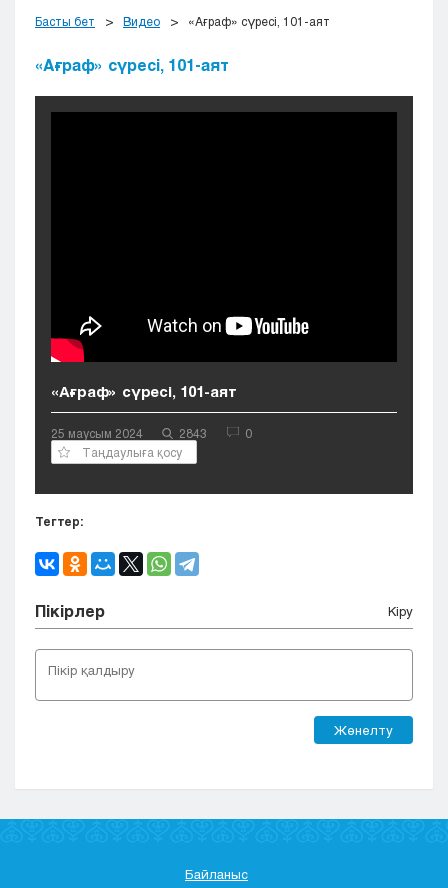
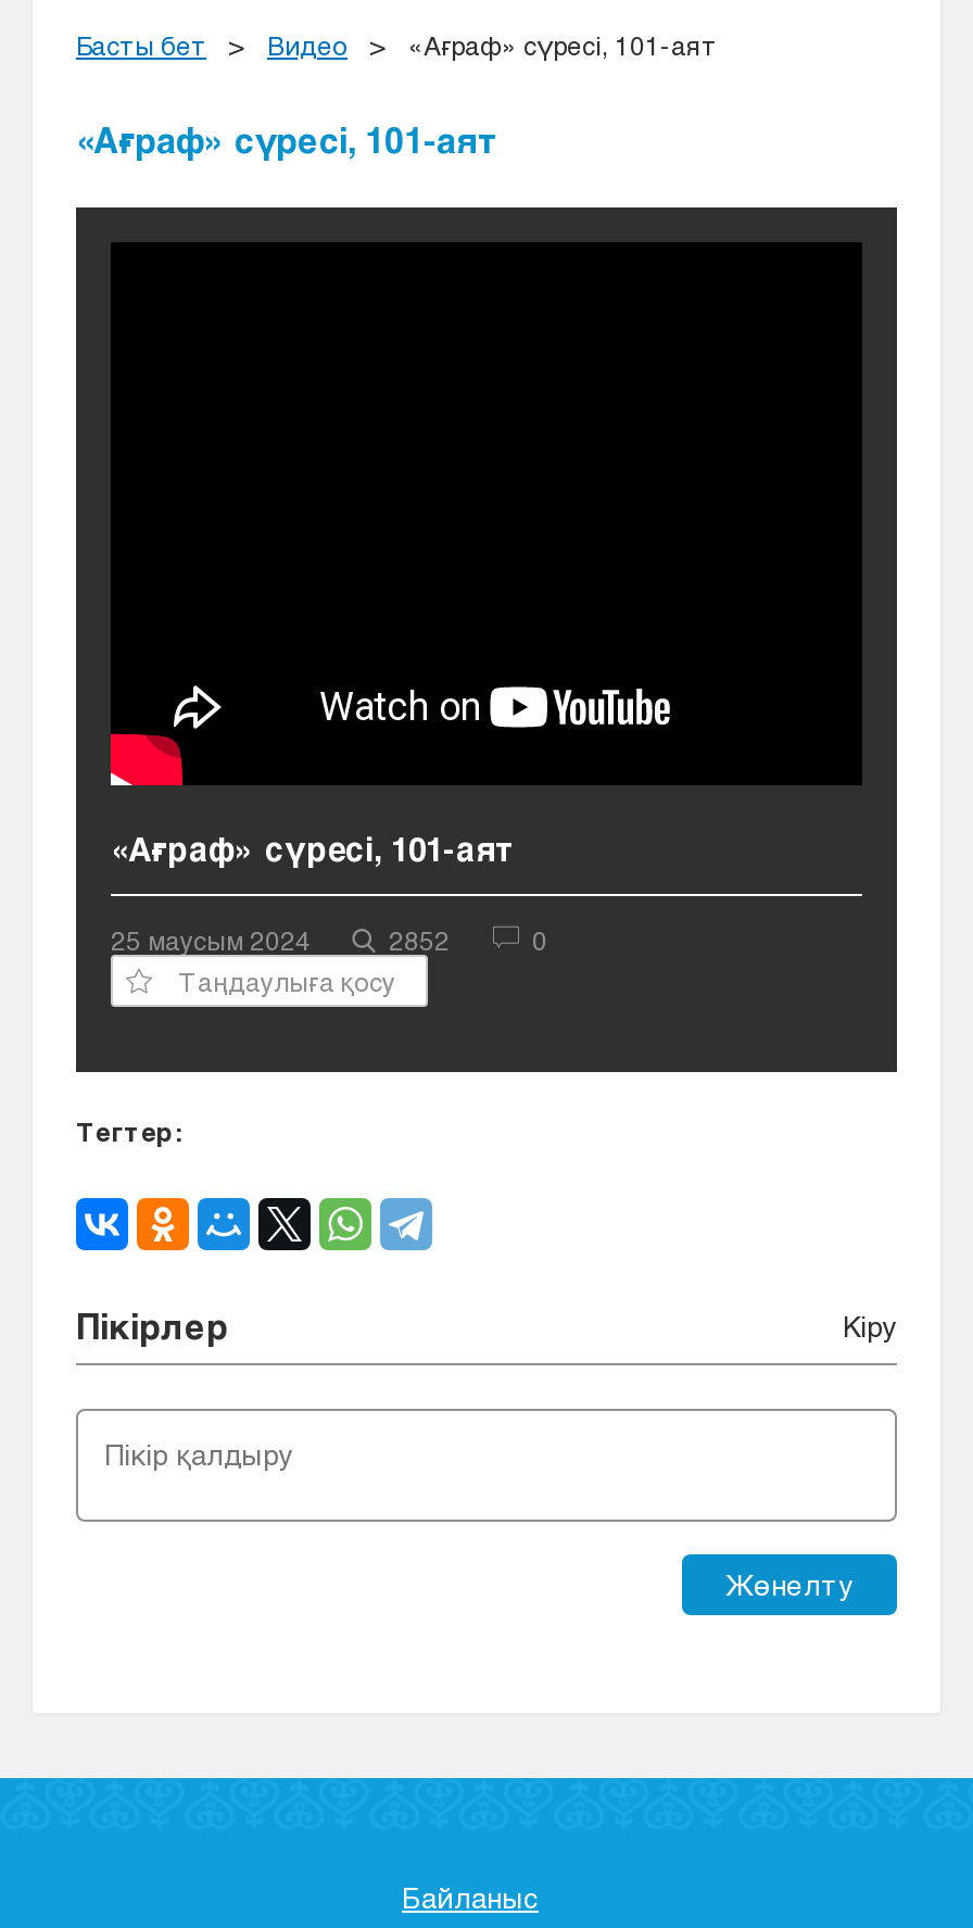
- 2843
+ 2852
